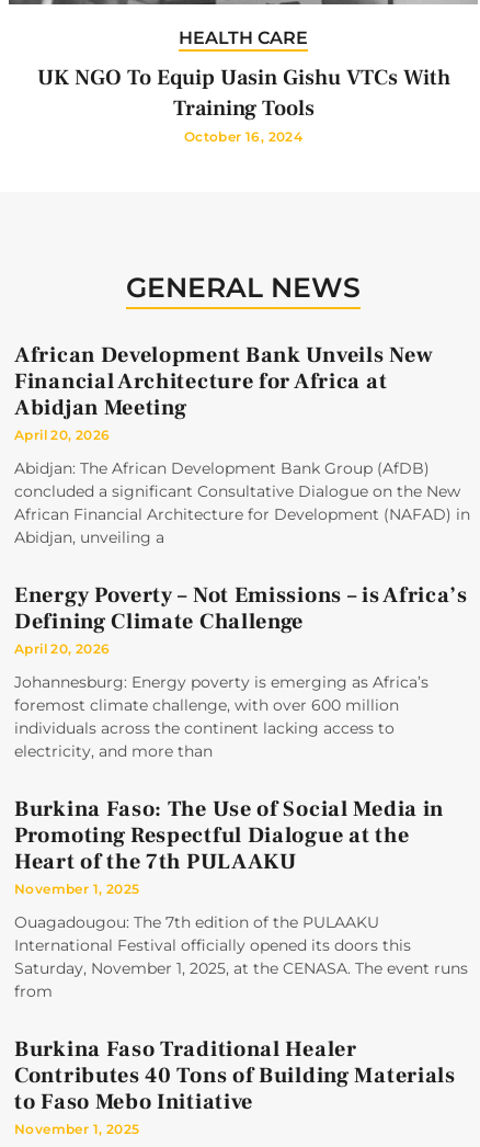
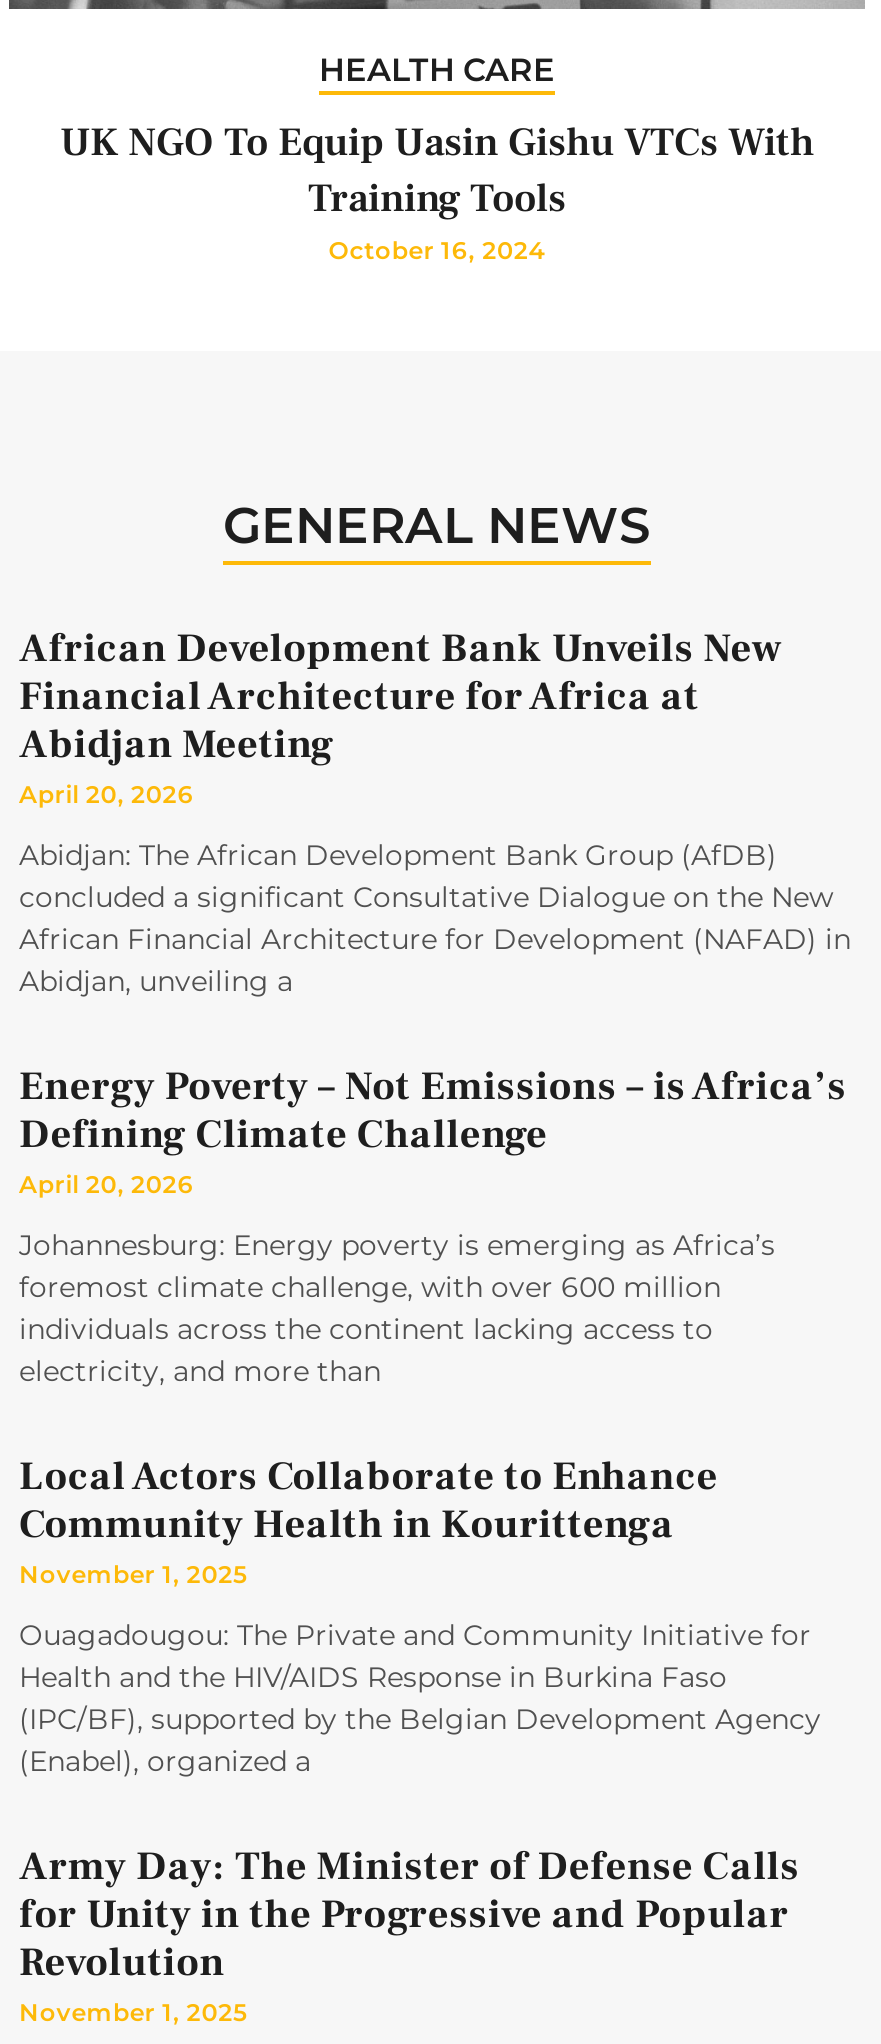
- Burkina Faso: The Use of Social Media in
- Promoting Respectful Dialogue at the
- Heart of the 7th PULAAKU
+ Local Actors Collaborate to Enhance
+ Community Health in Kourittenga

- Ouagadougou: The 7th edition of the PULAAKU
- International Festival officially opened its doors this
- Saturday, November 1, 2025, at the CENASA. The event runs
- from
+ Ouagadougou: The Private and Community Initiative for
+ Health and the HIV/AIDS Response in Burkina Faso
+ (IPC/BF), supported by the Belgian Development Agency
+ (Enabel), organized a

- Burkina Faso Traditional Healer
- Contributes 40 Tons of Building Materials
- to Faso Mebo Initiative
+ Army Day: The Minister of Defense Calls
+ for Unity in the Progressive and Popular
+ Revolution
